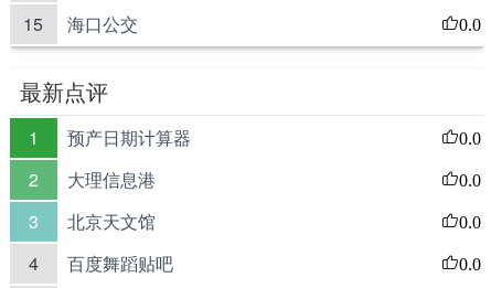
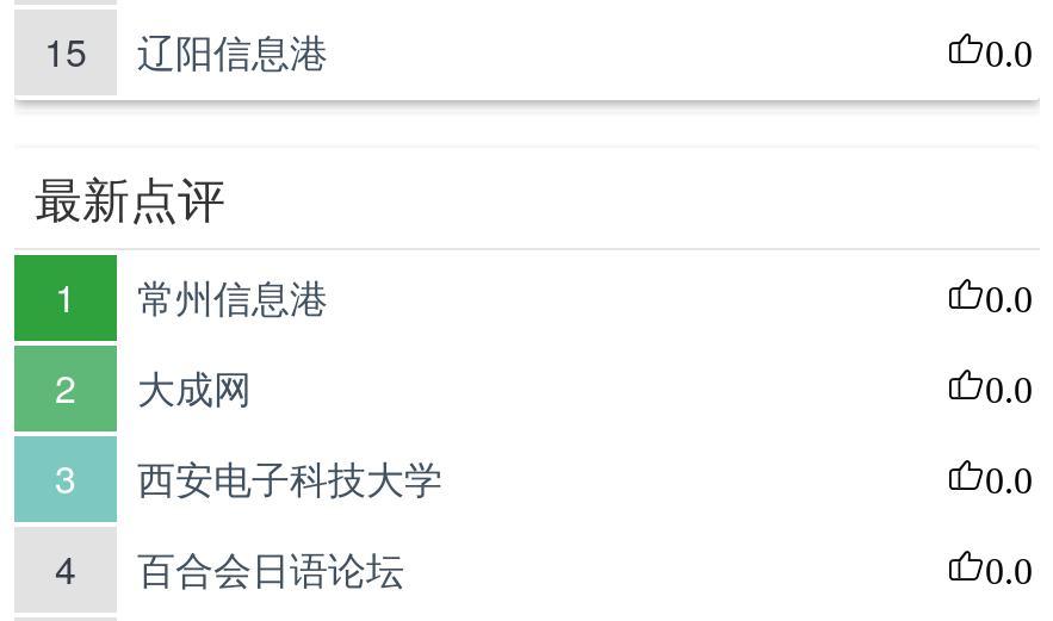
- 海口公交
+ 辽阳信息港

- 预产日期计算器
+ 常州信息港

- 大理信息港
+ 大成网

- 北京天文馆
+ 西安电子科技大学

- 百度舞蹈贴吧
+ 百合会日语论坛
